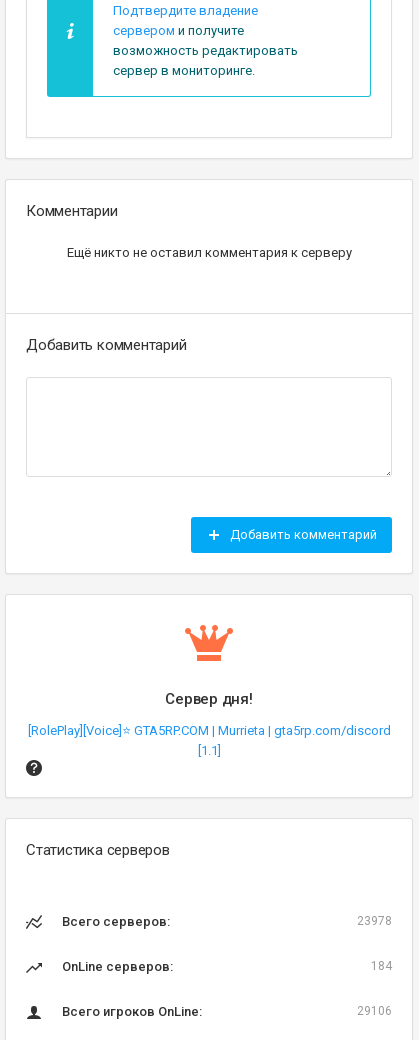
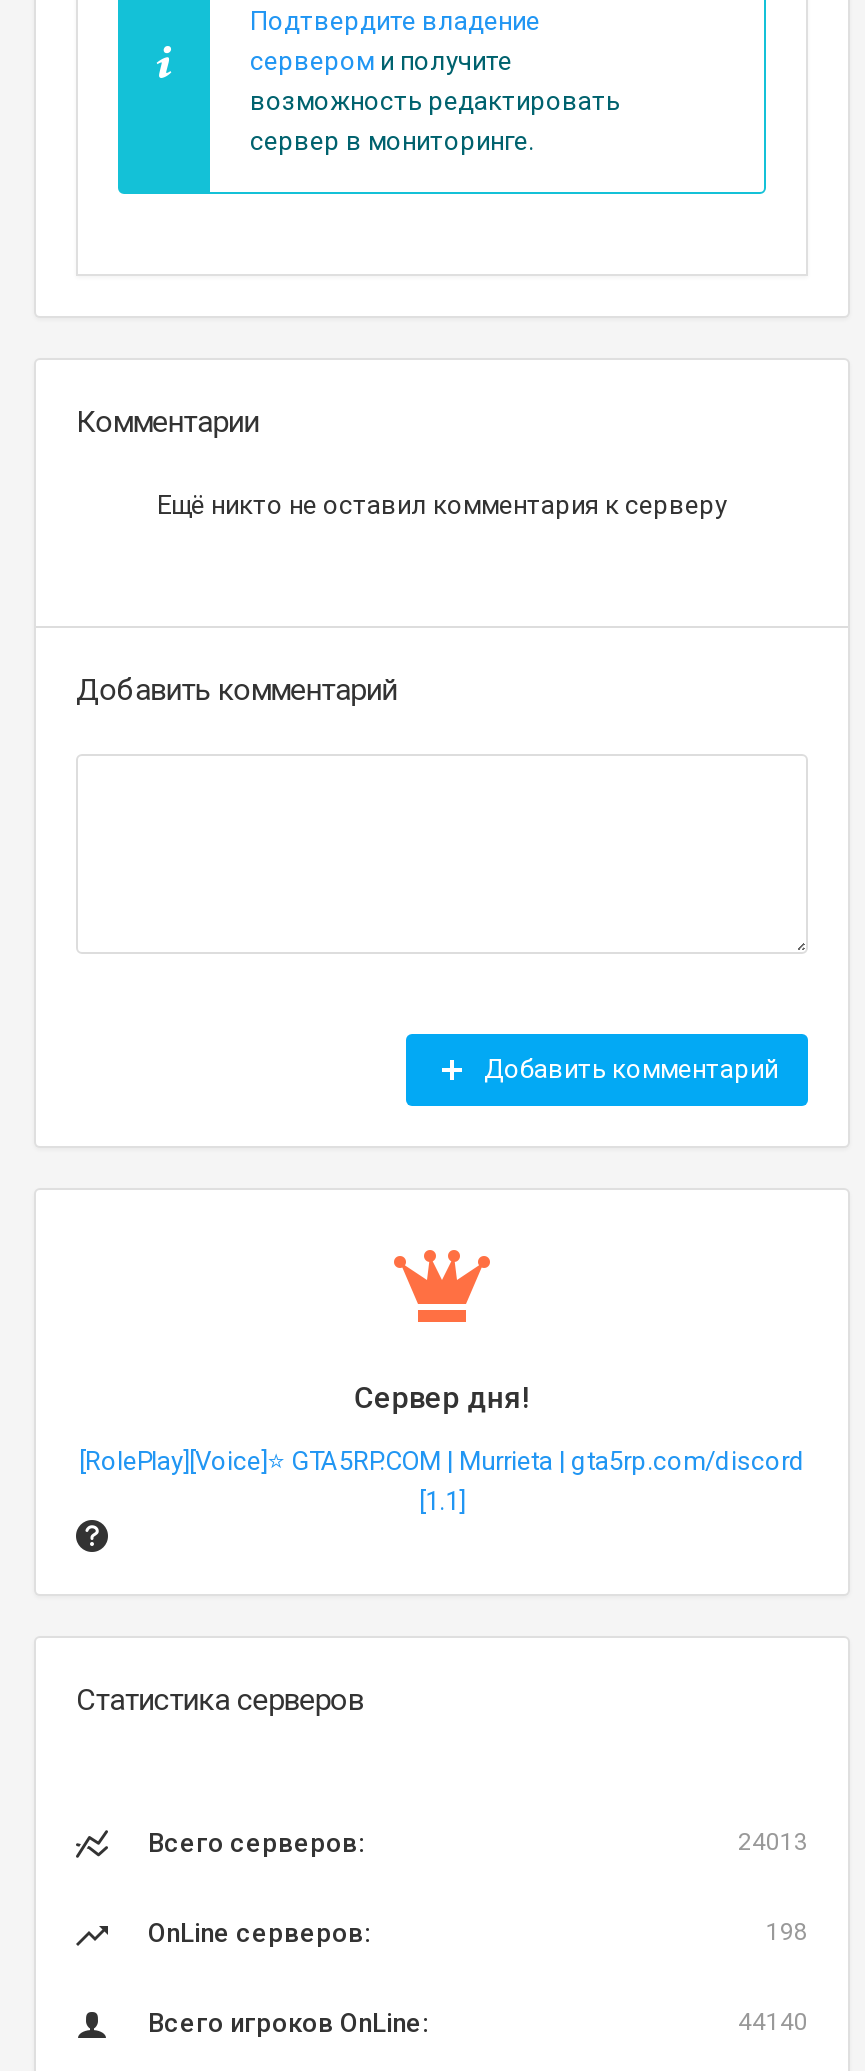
- 23978
+ 24013

- 184
+ 198

- 29106
+ 44140
